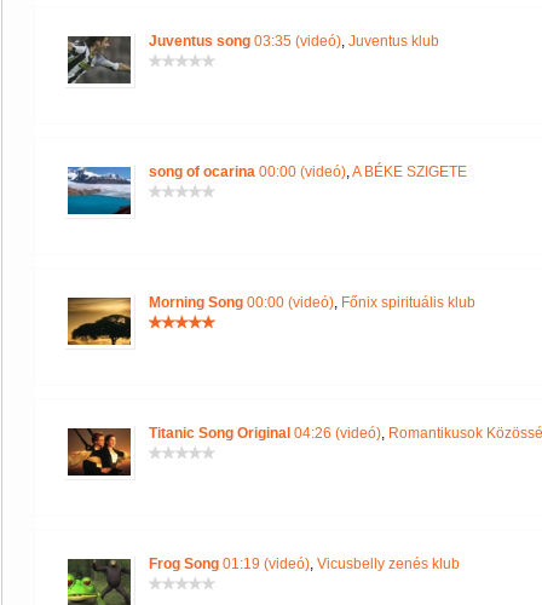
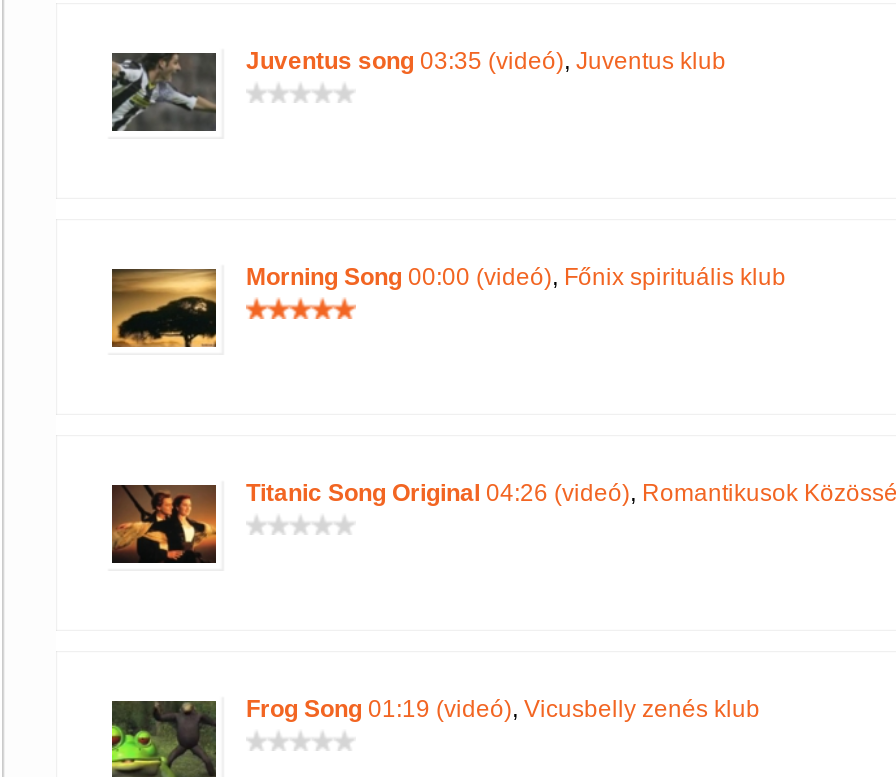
- [image]
- song of ocarina 00:00 (videó), A BÉKE SZIGETE
